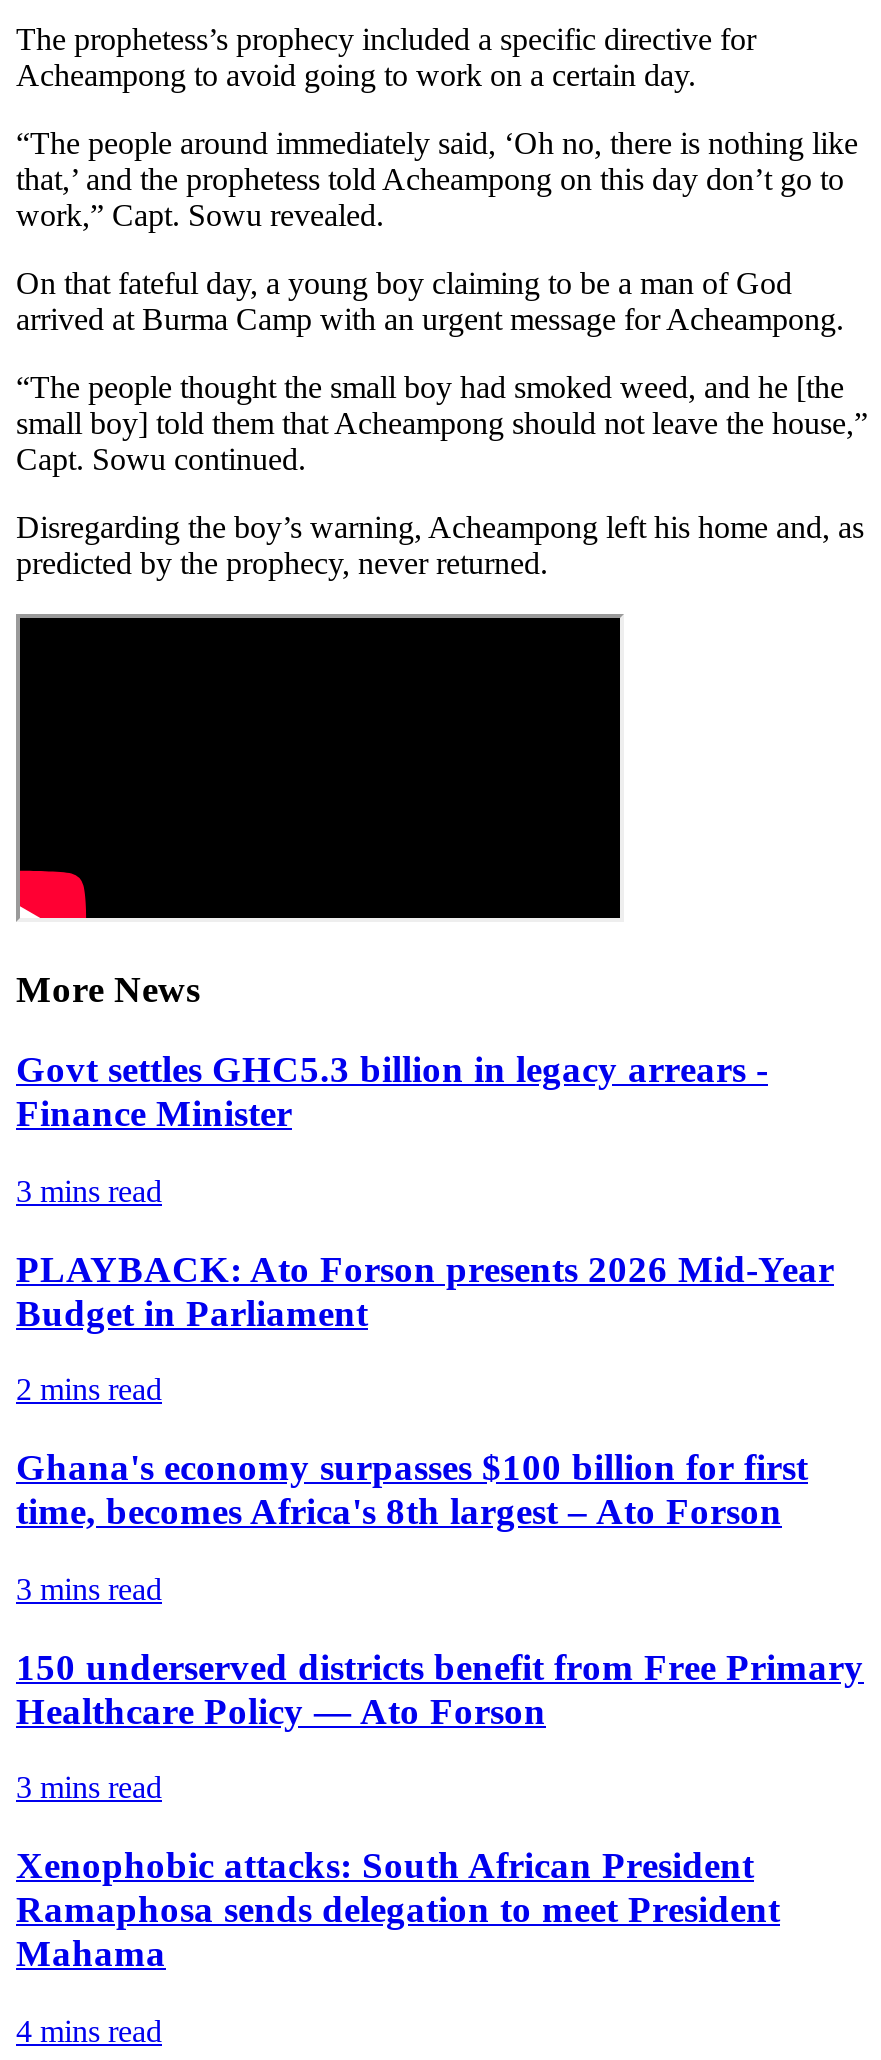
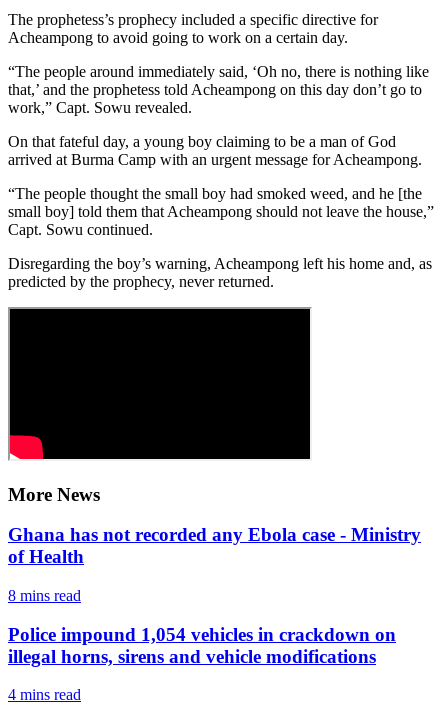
- Govt settles GHC5.3 billion in legacy arrears -
- Finance Minister
- 3 mins read
- PLAYBACK: Ato Forson presents 2026 Mid-Year
- Budget in Parliament
- 2 mins read
- Ghana's economy surpasses $100 billion for first
- time, becomes Africa's 8th largest – Ato Forson
- 3 mins read
- 150 underserved districts benefit from Free Primary
- Healthcare Policy — Ato Forson
- 3 mins read
- Xenophobic attacks: South African President
- Ramaphosa sends delegation to meet President
- Mahama
+ Ghana has not recorded any Ebola case - Ministry
+ of Health
+ 8 mins read
+ Police impound 1,054 vehicles in crackdown on
+ illegal horns, sirens and vehicle modifications
